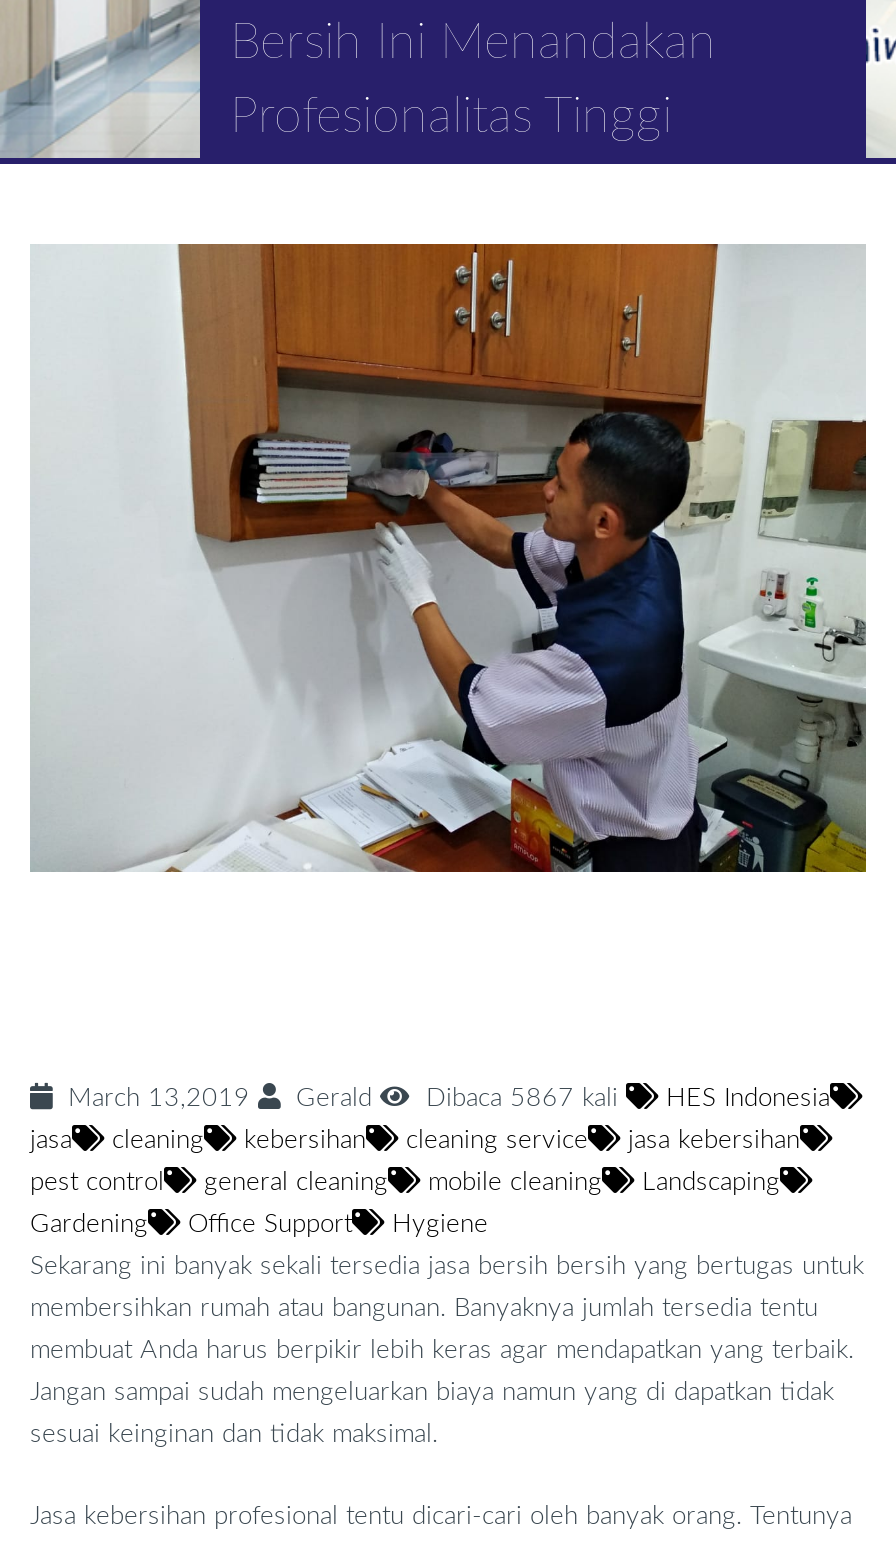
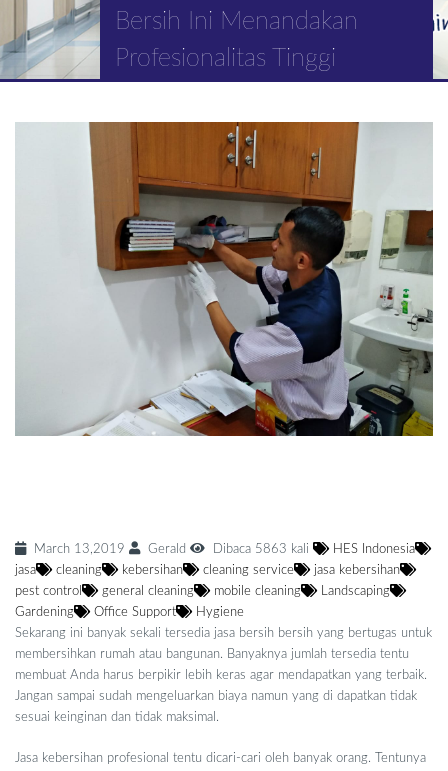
- March 13,2019 Gerald Dibaca 5867 kali HES Indonesia
+ March 13,2019 Gerald Dibaca 5863 kali HES Indonesia
